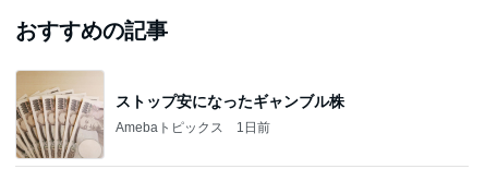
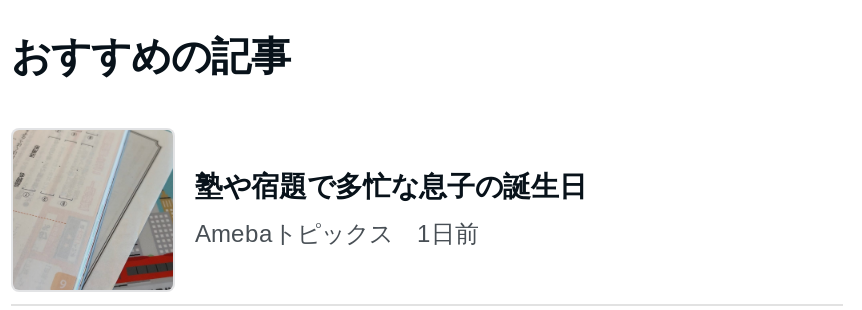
- [image]
- ストップ安になったギャンブル株
+ [image]
+ 塾や宿題で多忙な息子の誕生日
